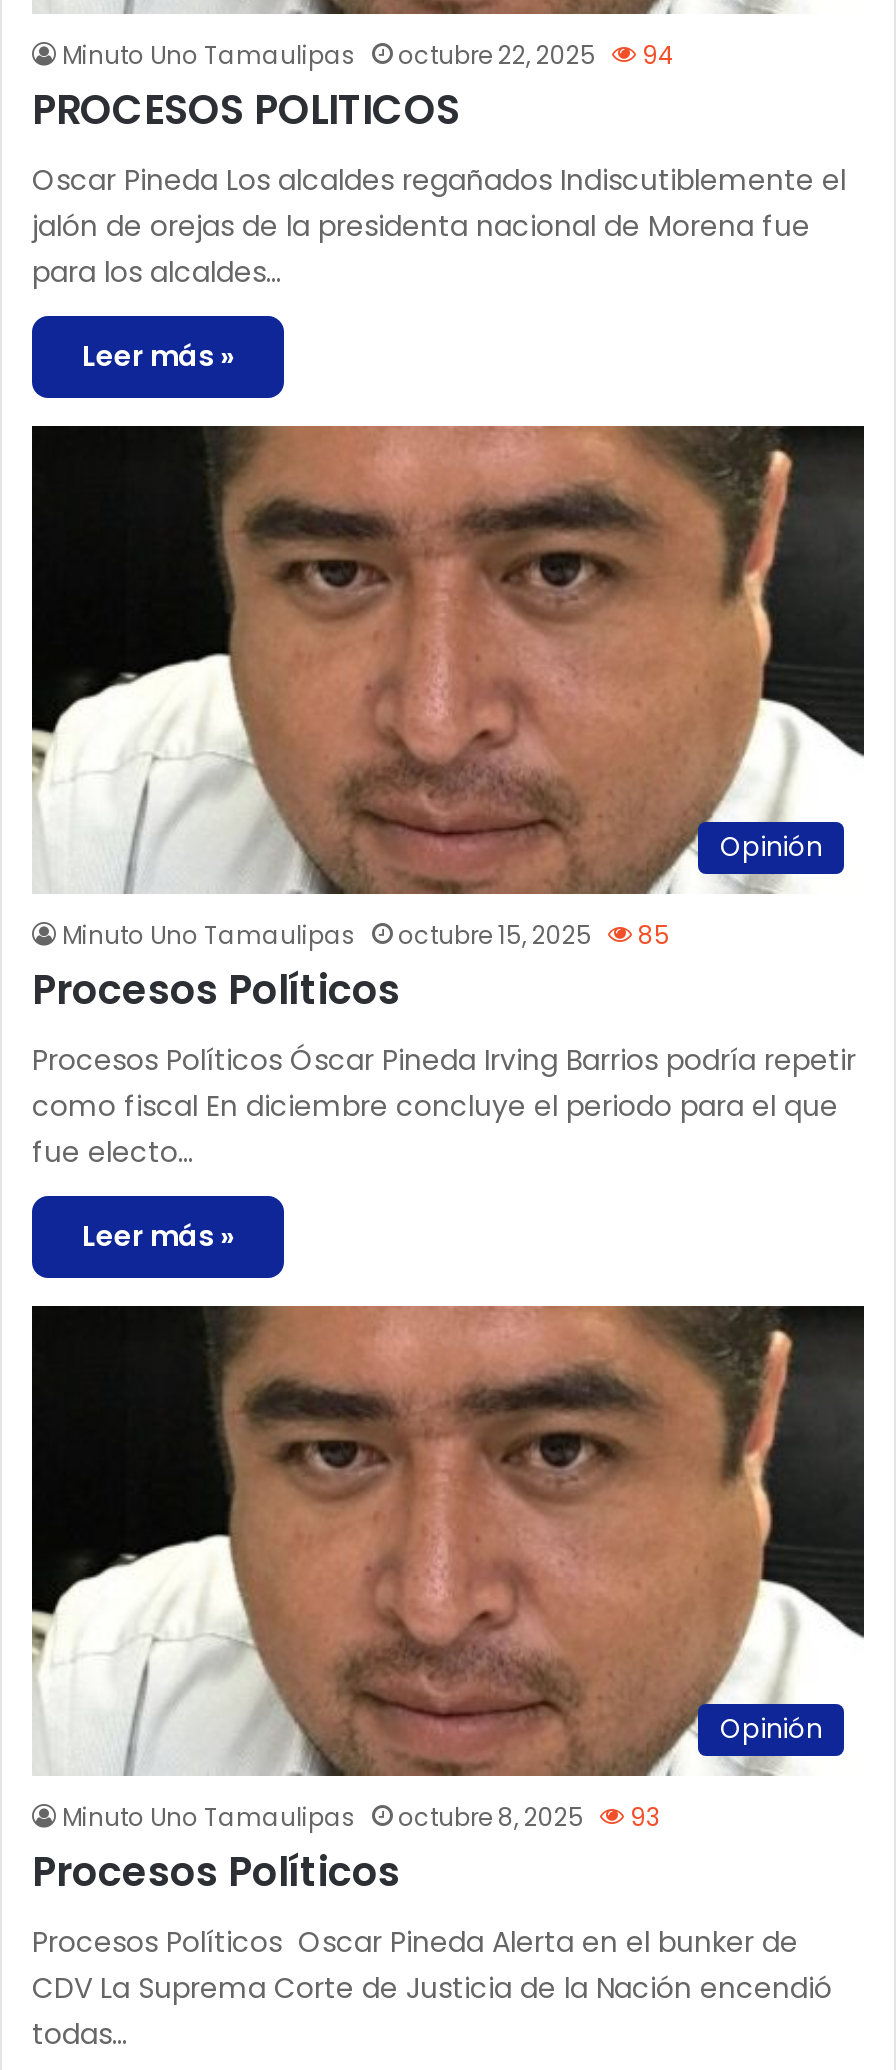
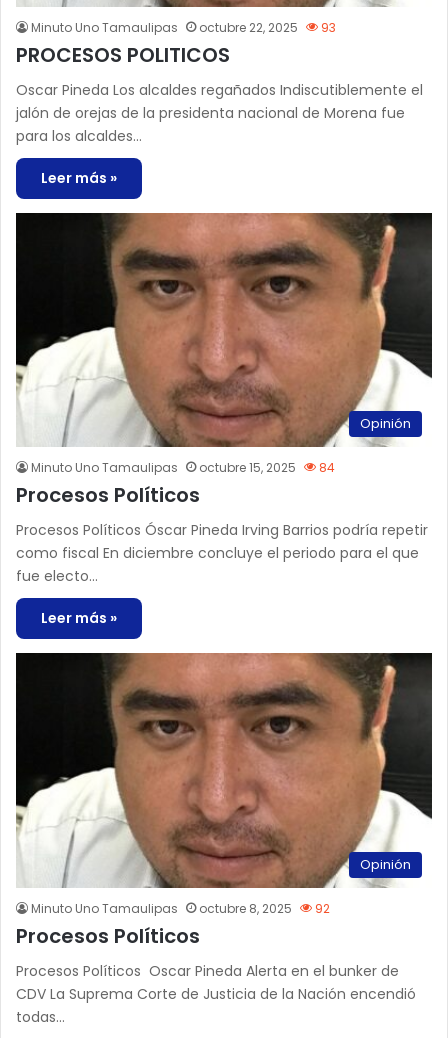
- Minuto Uno Tamaulipas octubre 22, 2025 94
+ Minuto Uno Tamaulipas octubre 22, 2025 93

- Minuto Uno Tamaulipas octubre 15, 2025 85
+ Minuto Uno Tamaulipas octubre 15, 2025 84

- Minuto Uno Tamaulipas octubre 8, 2025 93
+ Minuto Uno Tamaulipas octubre 8, 2025 92
